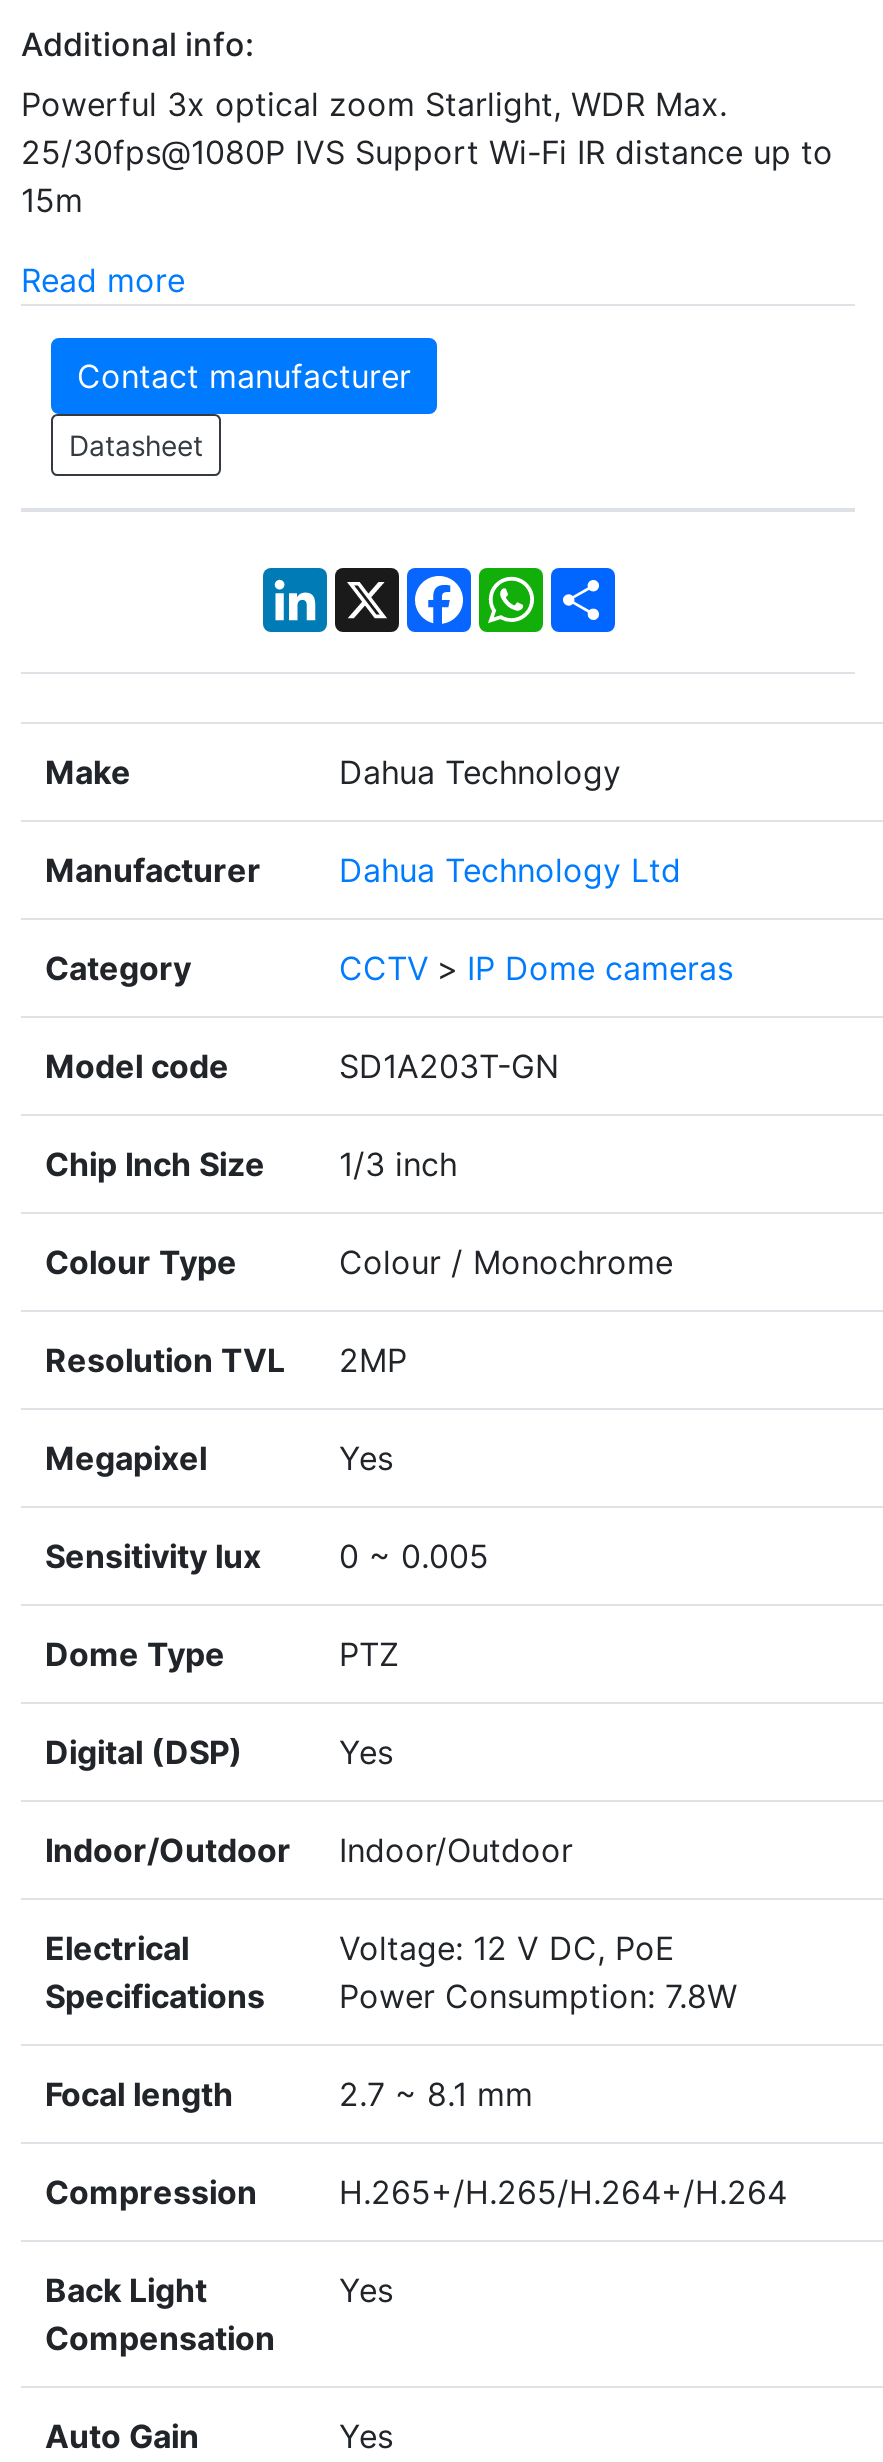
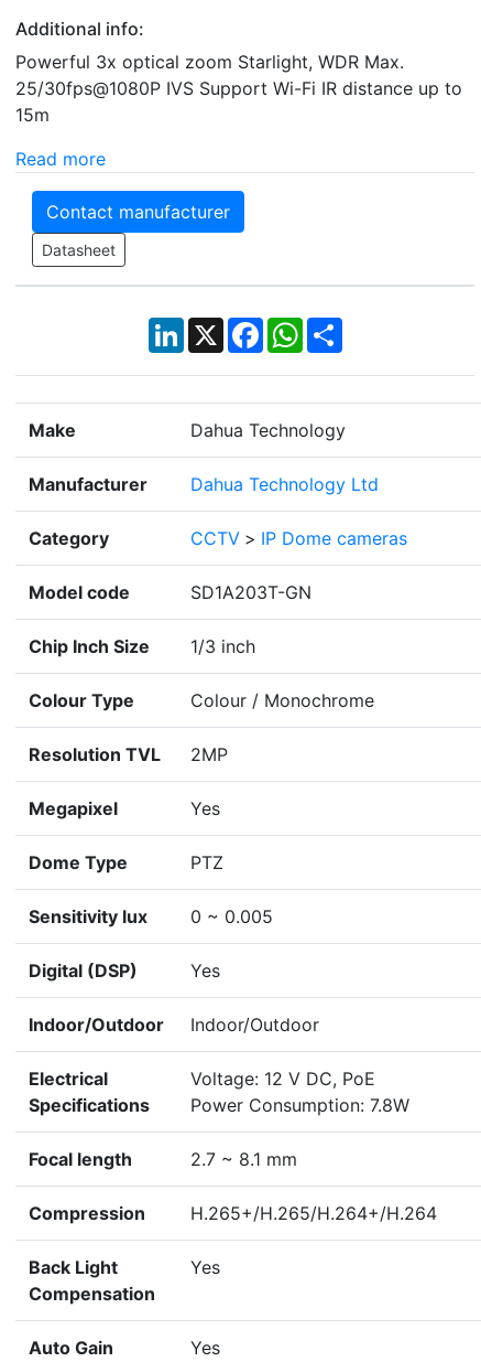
moved down: Sensitivity lux | 0 ~ 0.005

moved up: Dome Type | PTZ
